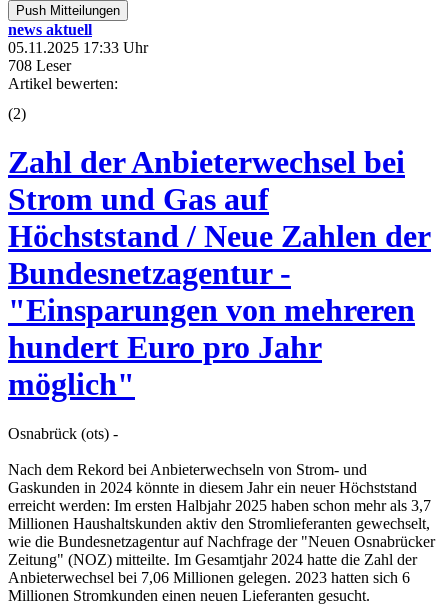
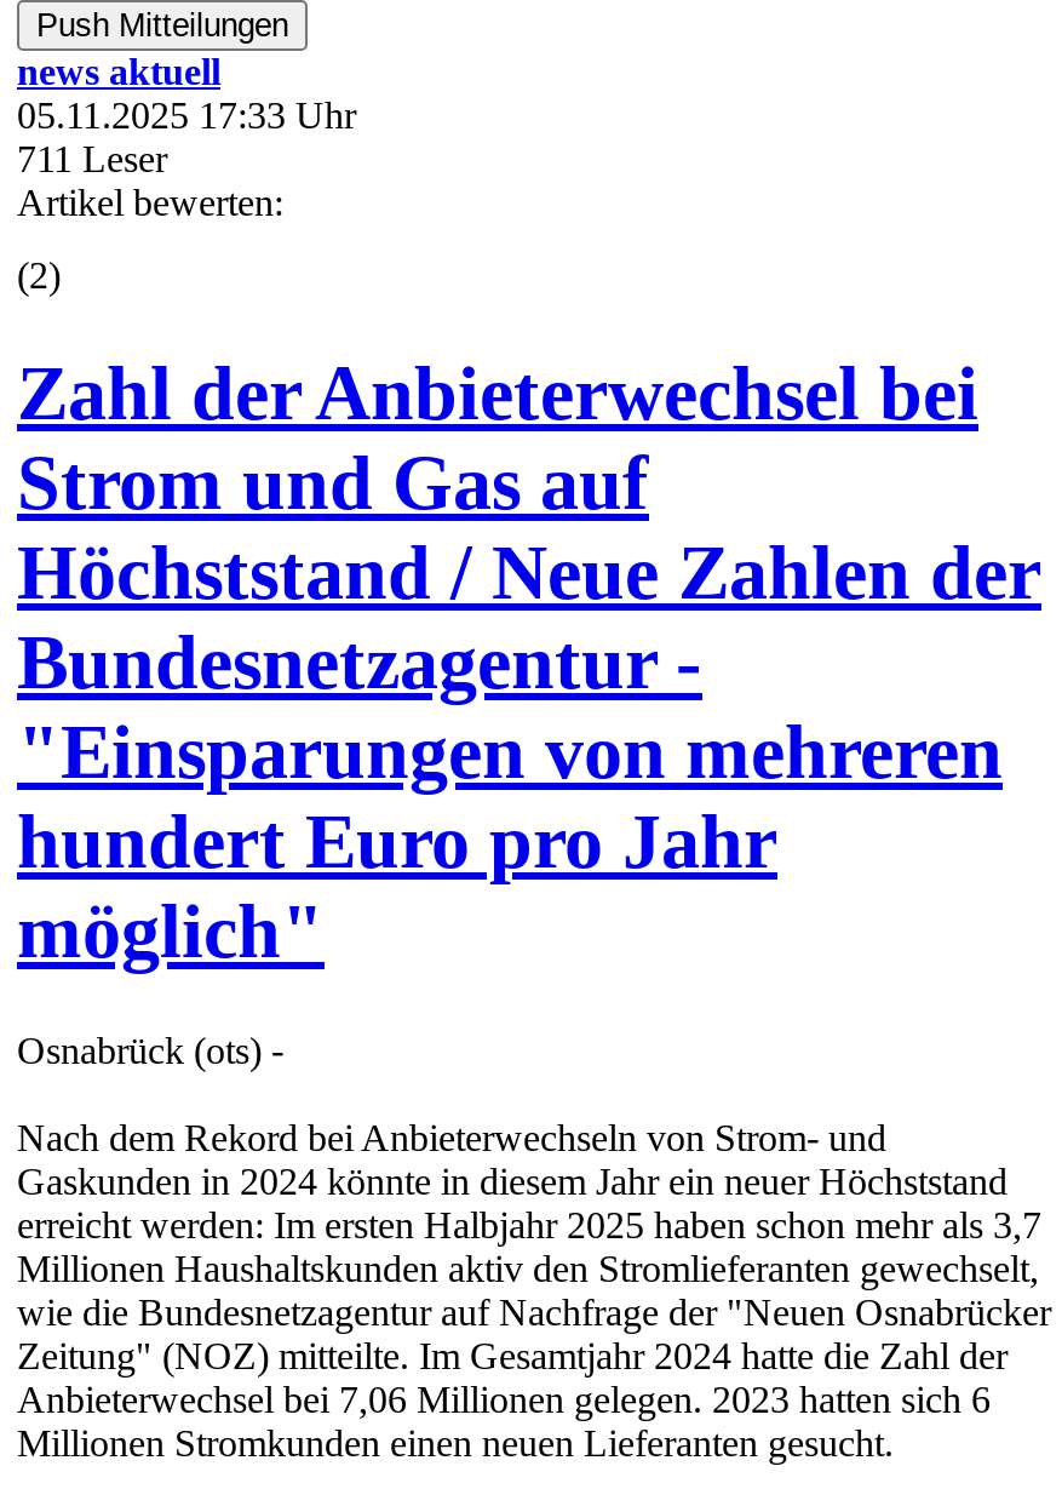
- 708 Leser
+ 711 Leser
